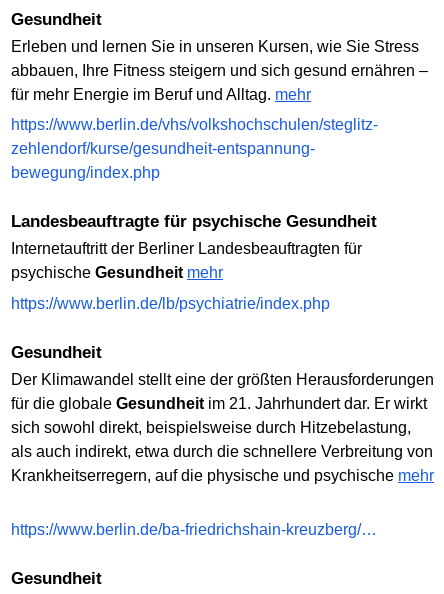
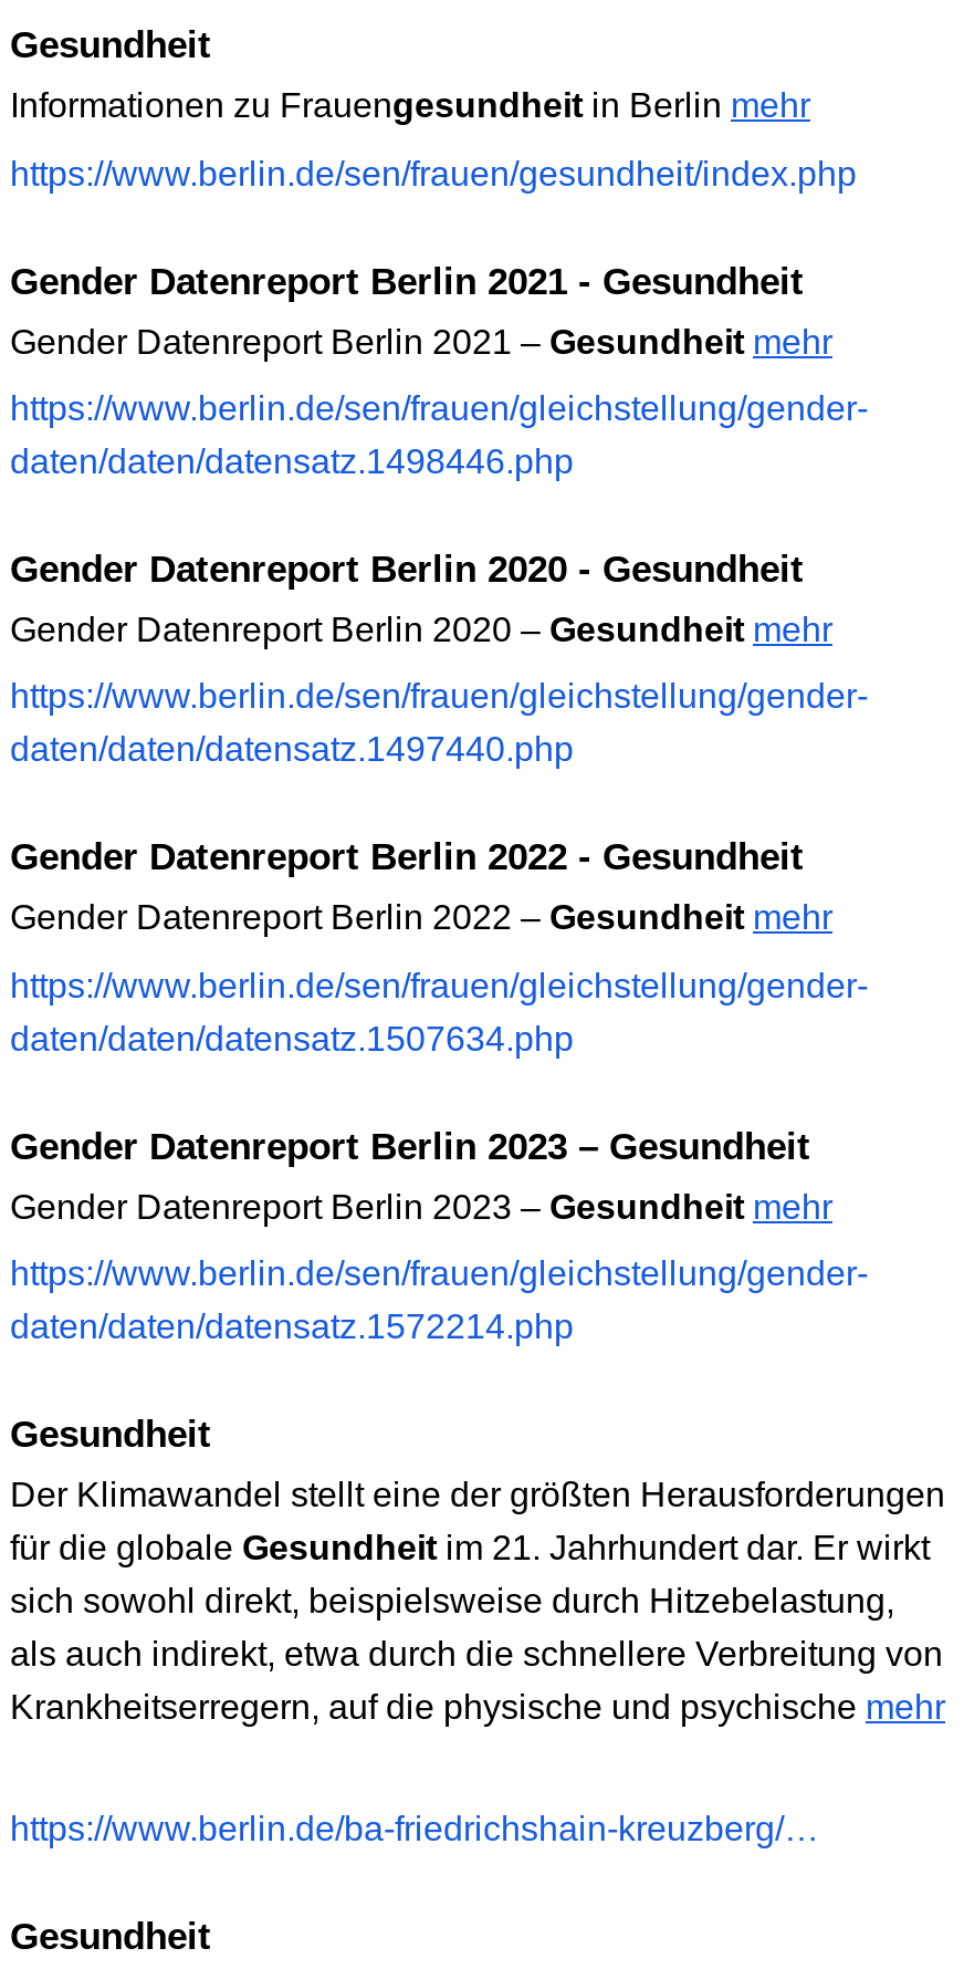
- Erleben und lernen Sie in unseren Kursen, wie Sie Stress
- abbauen, Ihre Fitness steigern und sich gesund ernähren –
- für mehr Energie im Beruf und Alltag. mehr
- https://www.berlin.de/vhs/volkshochschulen/steglitz-
- zehlendorf/kurse/gesundheit-entspannung-
- bewegung/index.php
- Landesbeauftragte für psychische Gesundheit
- Internetauftritt der Berliner Landesbeauftragten für
- psychische Gesundheit mehr
- https://www.berlin.de/lb/psychiatrie/index.php
+ Informationen zu Frauengesundheit in Berlin mehr
+ https://www.berlin.de/sen/frauen/gesundheit/index.php
+ Gender Datenreport Berlin 2021 - Gesundheit
+ Gender Datenreport Berlin 2021 – Gesundheit mehr
+ https://www.berlin.de/sen/frauen/gleichstellung/gender-
+ daten/daten/datensatz.1498446.php
+ Gender Datenreport Berlin 2020 - Gesundheit
+ Gender Datenreport Berlin 2020 – Gesundheit mehr
+ https://www.berlin.de/sen/frauen/gleichstellung/gender-
+ daten/daten/datensatz.1497440.php
+ Gender Datenreport Berlin 2022 - Gesundheit
+ Gender Datenreport Berlin 2022 – Gesundheit mehr
+ https://www.berlin.de/sen/frauen/gleichstellung/gender-
+ daten/daten/datensatz.1507634.php
+ Gender Datenreport Berlin 2023 – Gesundheit
+ Gender Datenreport Berlin 2023 – Gesundheit mehr
+ https://www.berlin.de/sen/frauen/gleichstellung/gender-
+ daten/daten/datensatz.1572214.php
